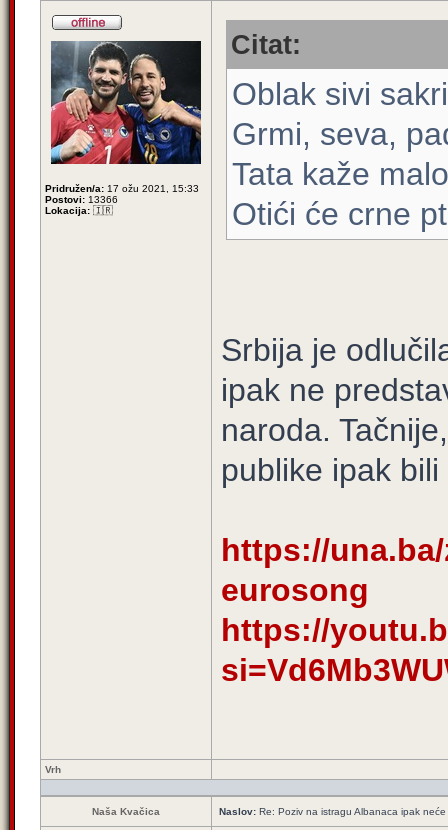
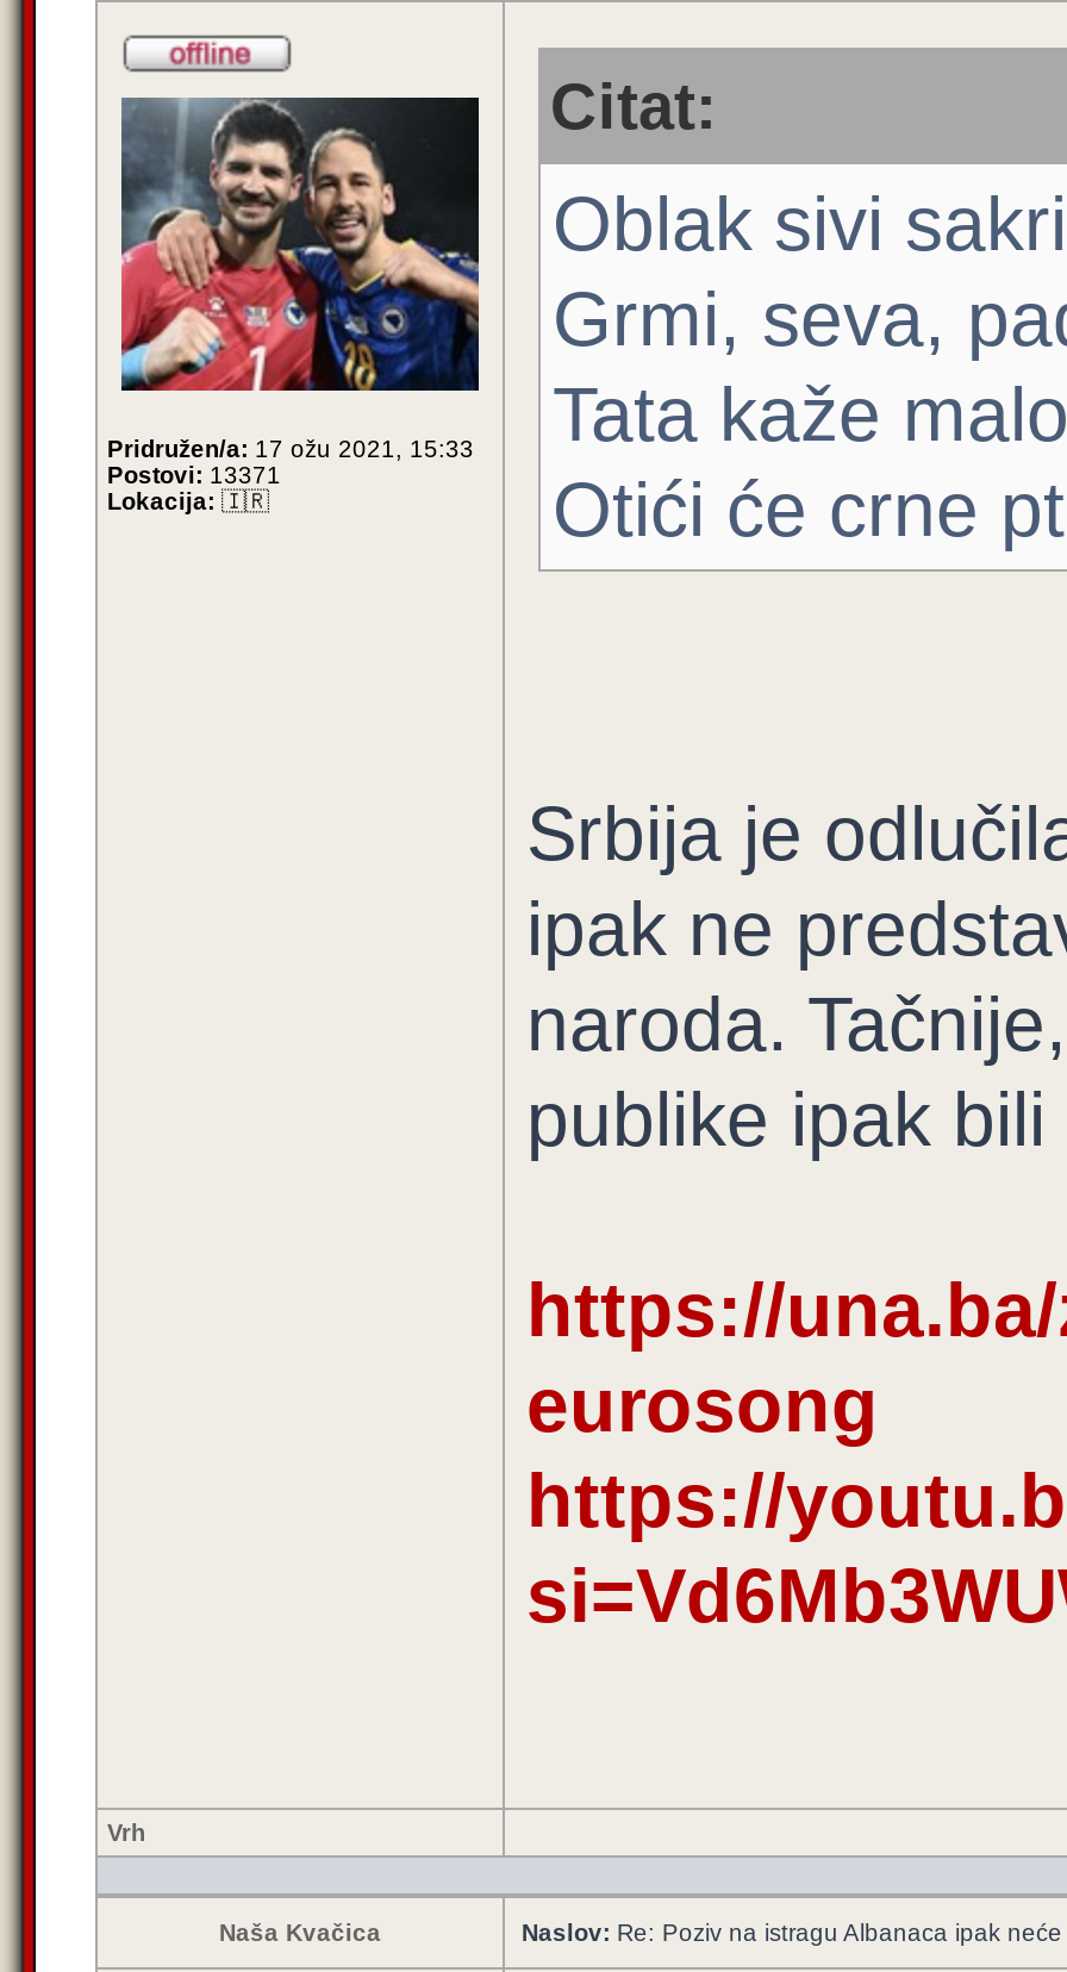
- Postovi: 13366
+ Postovi: 13371
